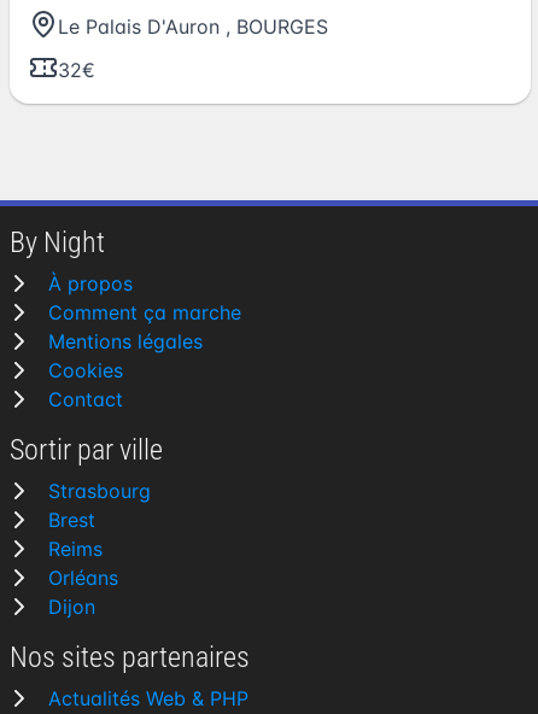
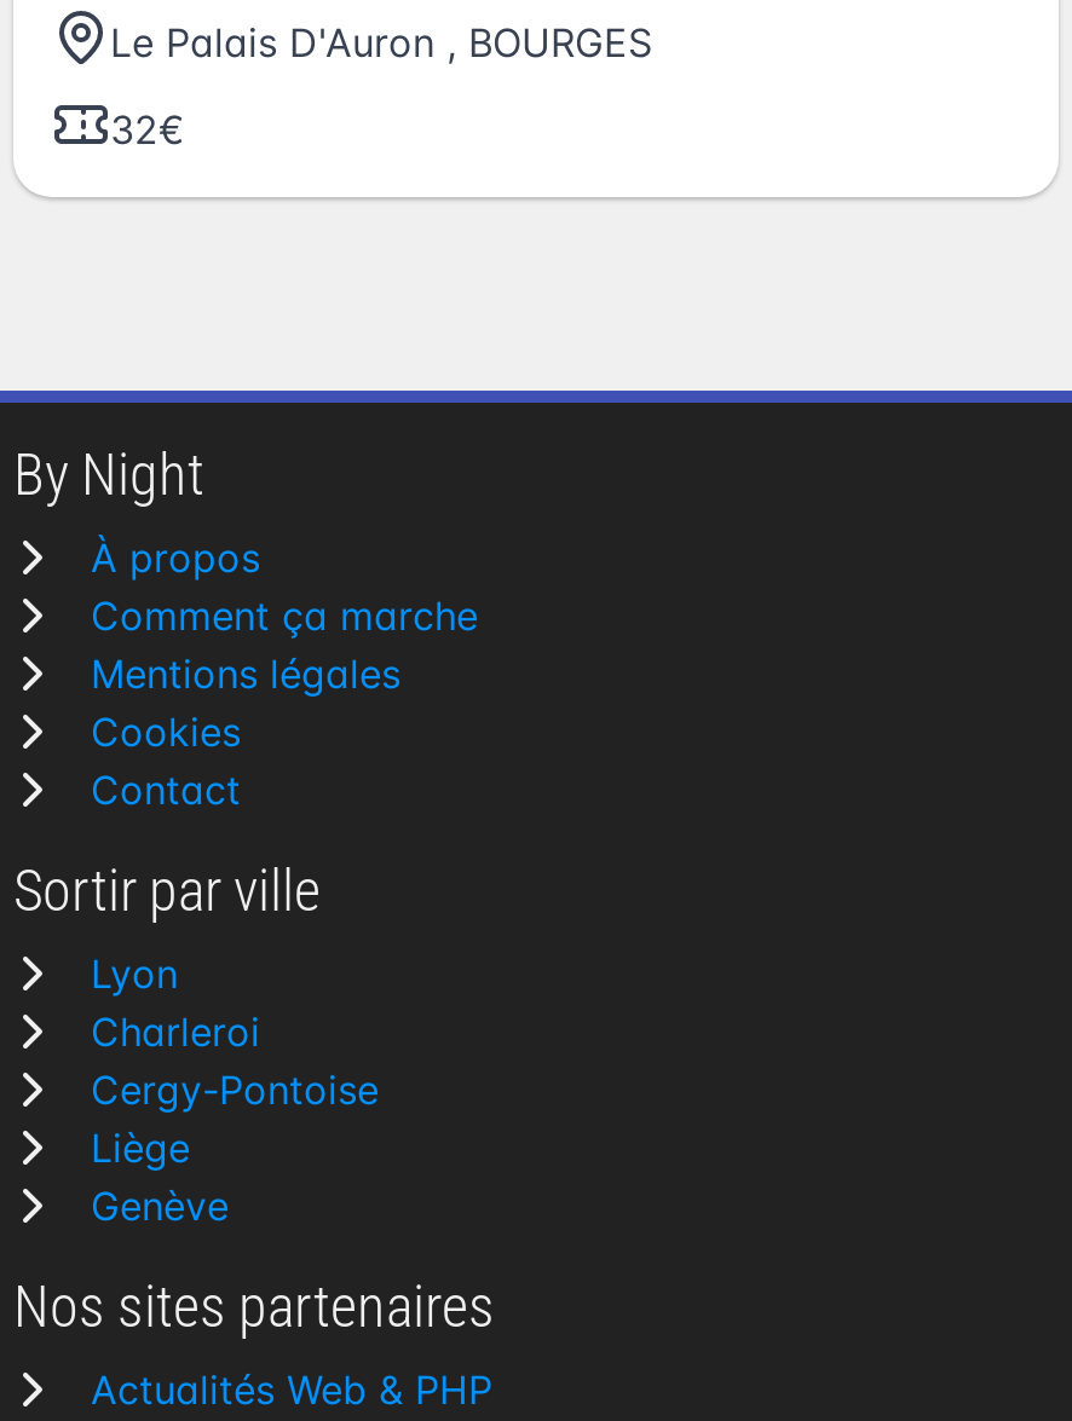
- Strasbourg
- Brest
- Reims
- Orléans
- Dijon
+ Lyon
+ Charleroi
+ Cergy-Pontoise
+ Liège
+ Genève
